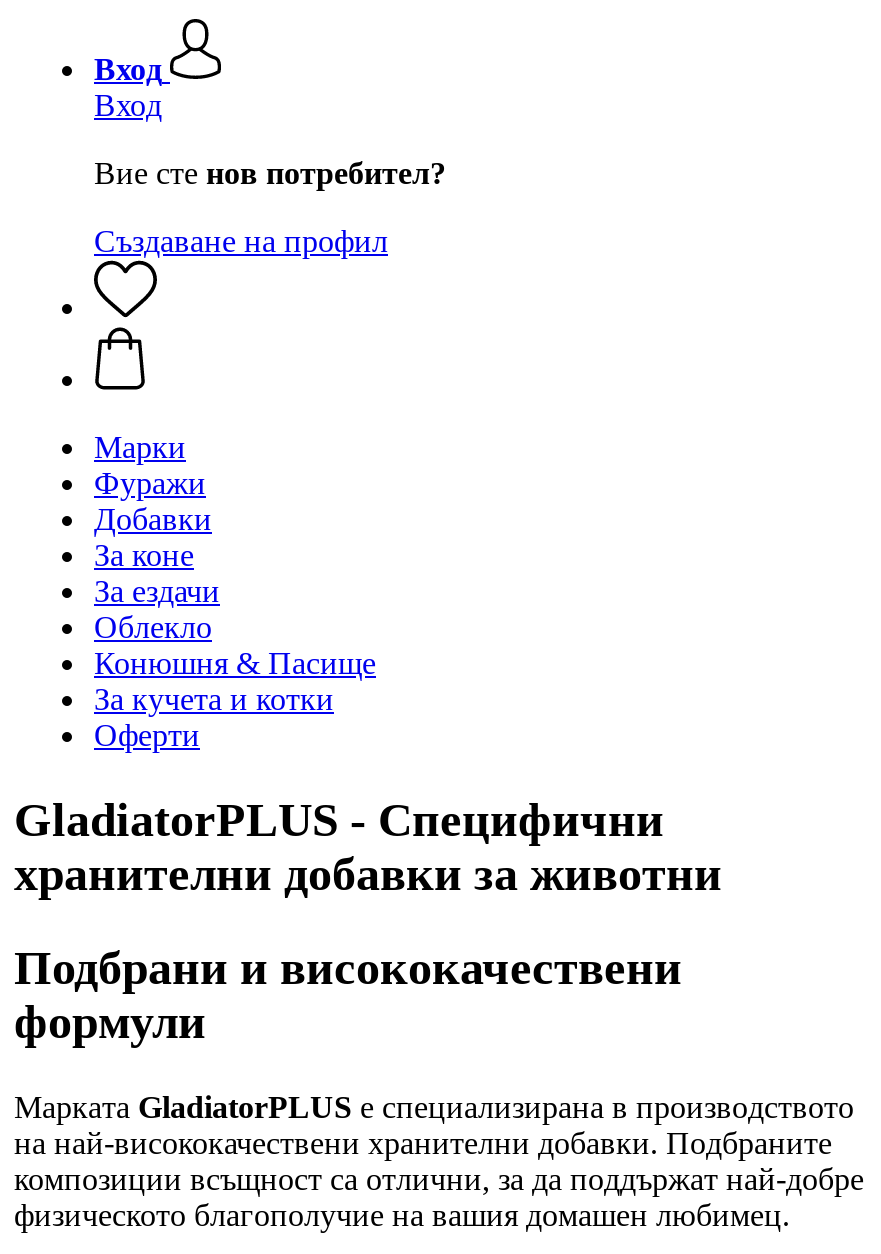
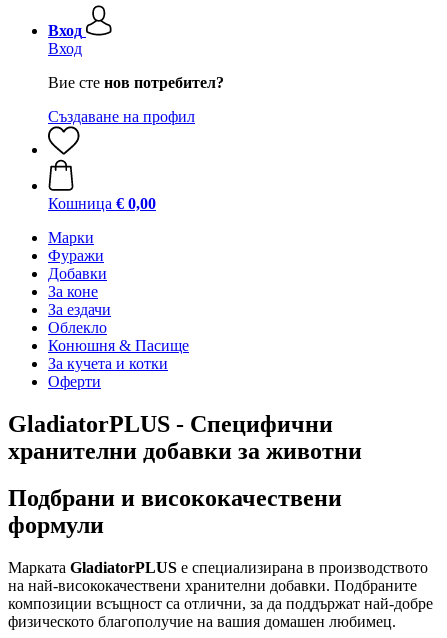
+ Кошница € 0,00
